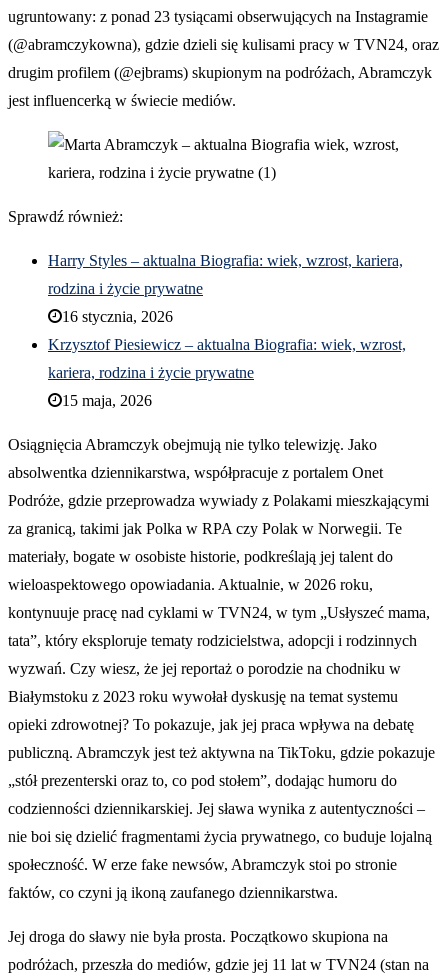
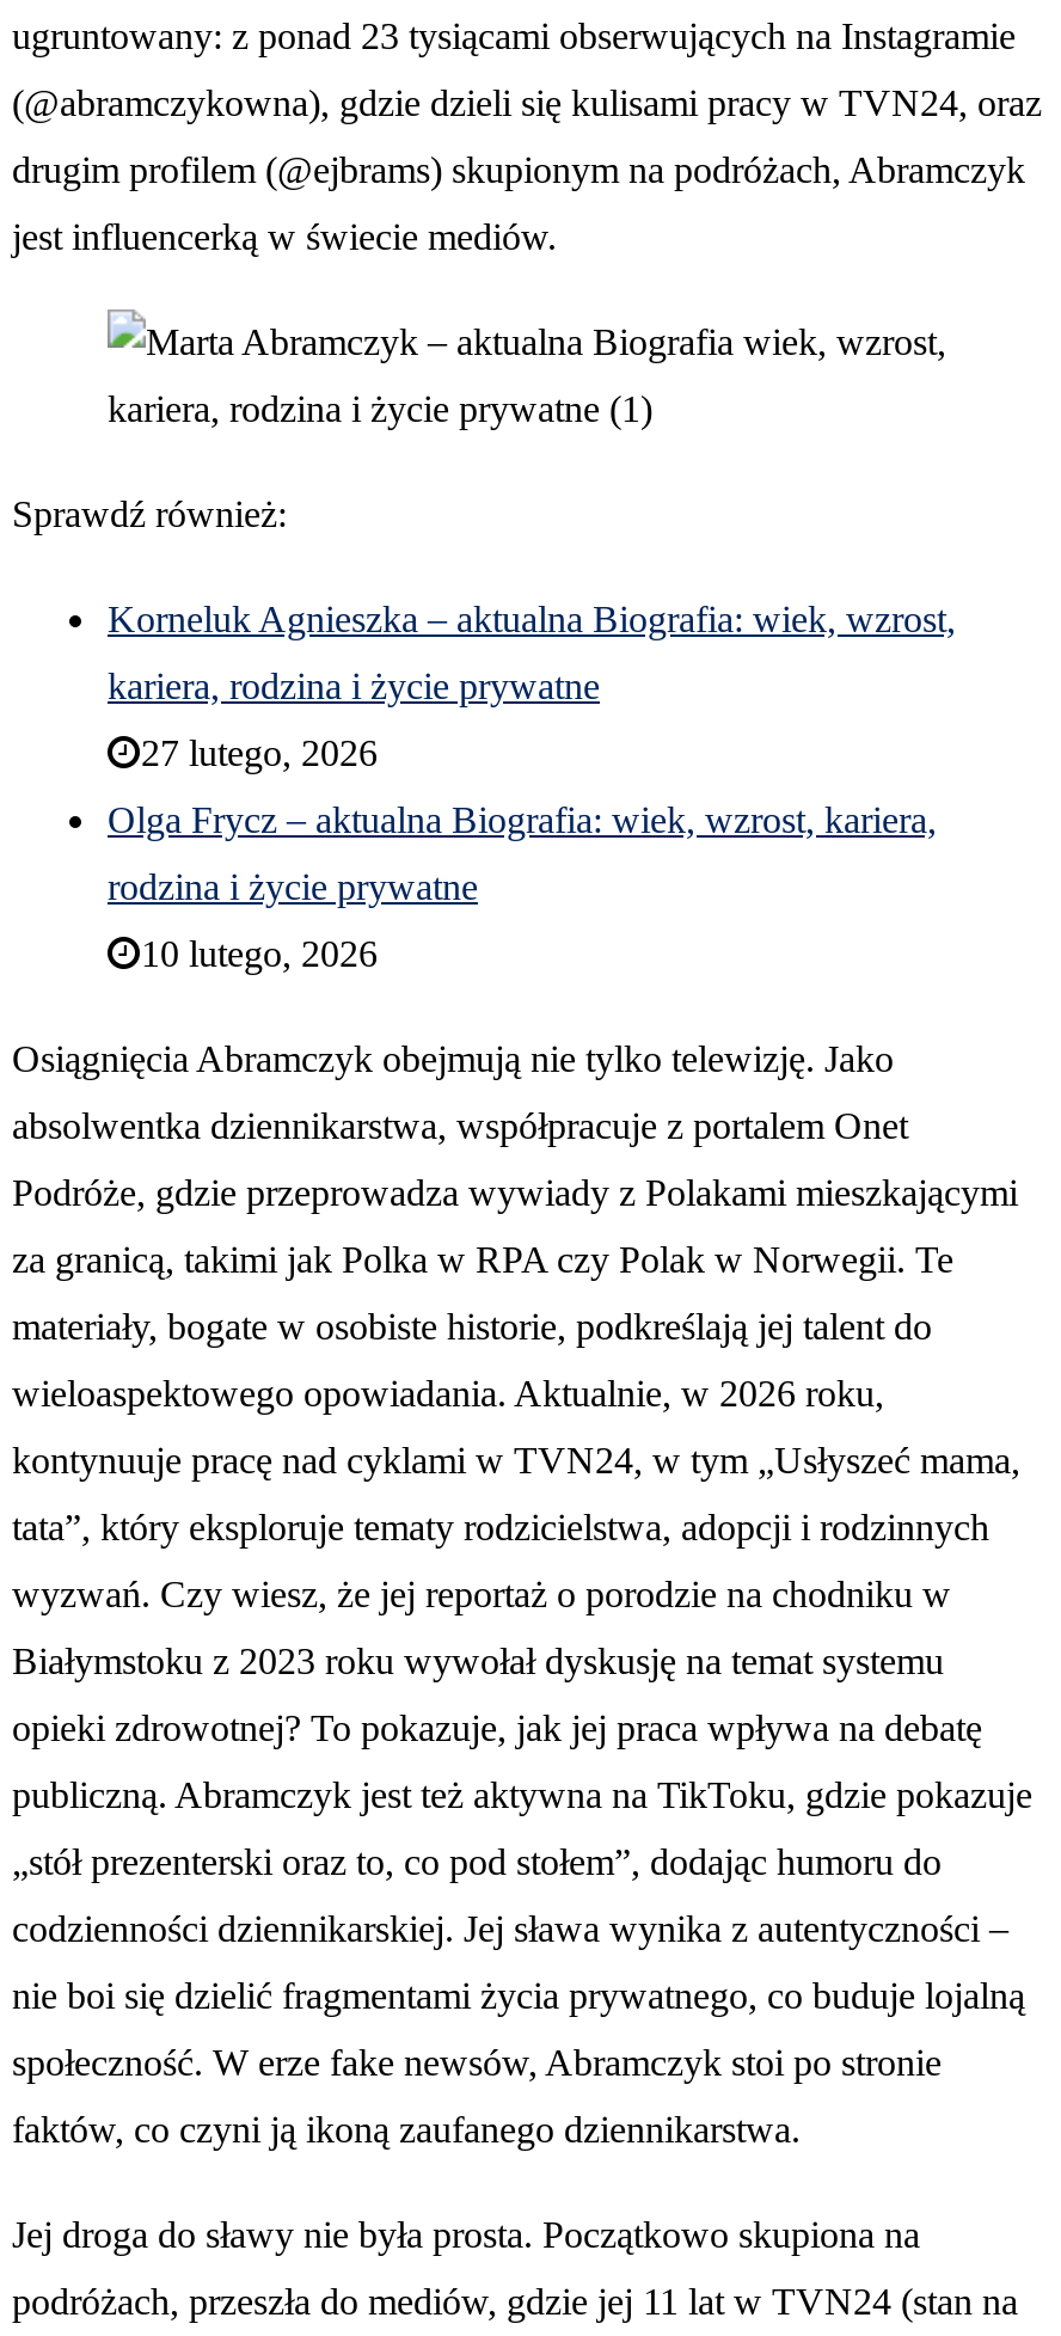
- Harry Styles – aktualna Biografia: wiek, wzrost, kariera,
+ Korneluk Agnieszka – aktualna Biografia: wiek, wzrost,
+ 27 lutego, 2026
+ Olga Frycz – aktualna Biografia: wiek, wzrost, kariera,

moved down: rodzina i życie prywatne

- 16 stycznia, 2026
- Krzysztof Piesiewicz – aktualna Biografia: wiek, wzrost,
- 15 maja, 2026
+ 10 lutego, 2026

moved up: kariera, rodzina i życie prywatne
